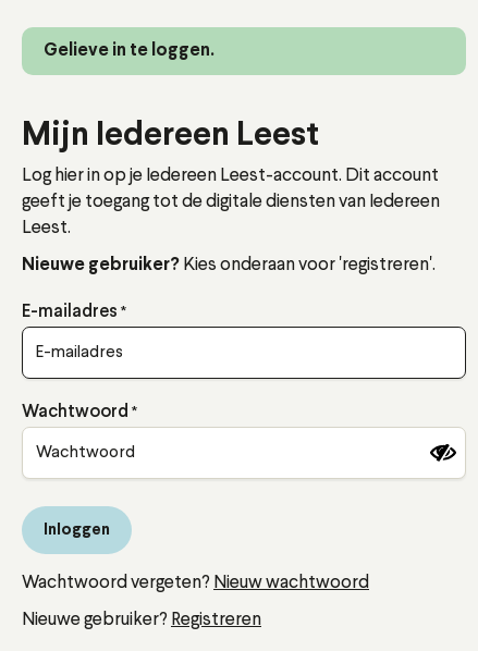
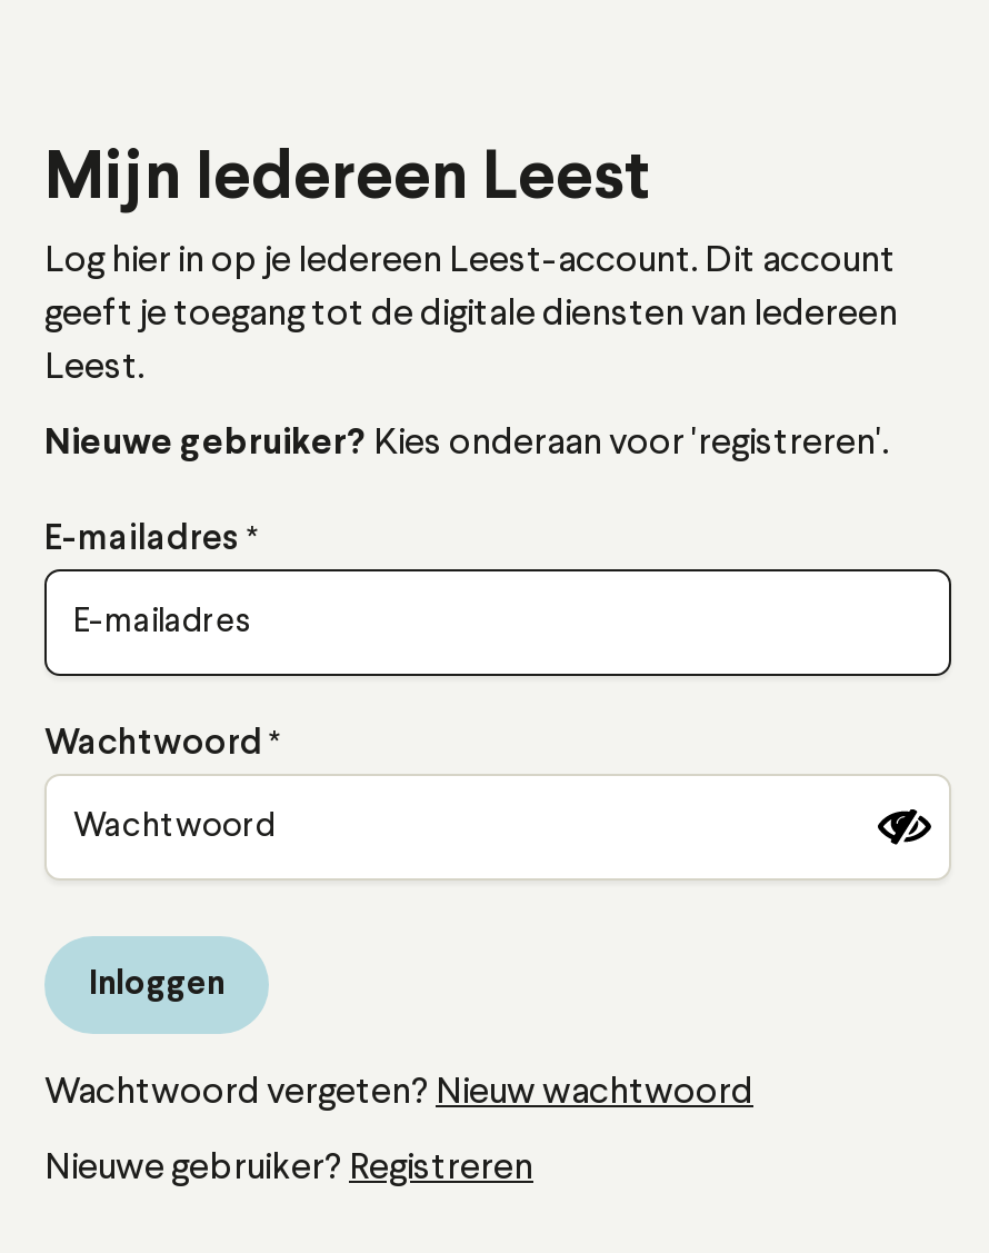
- Gelieve in te loggen.
